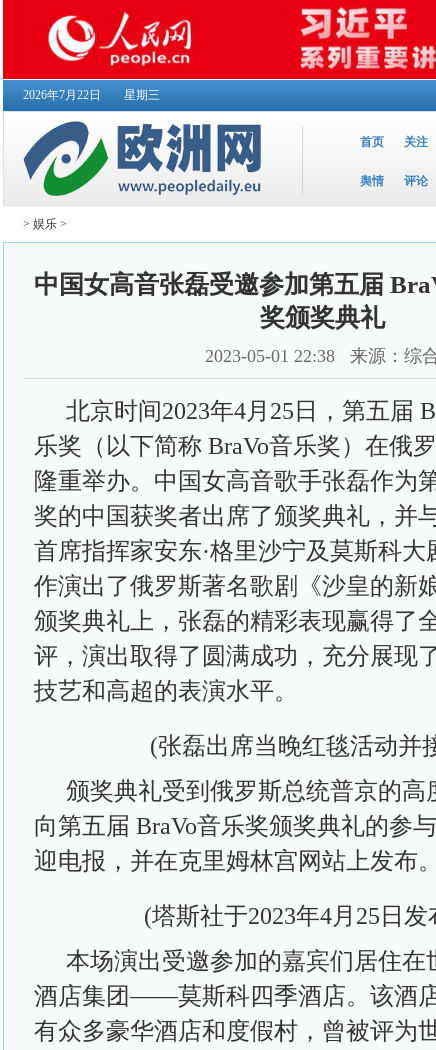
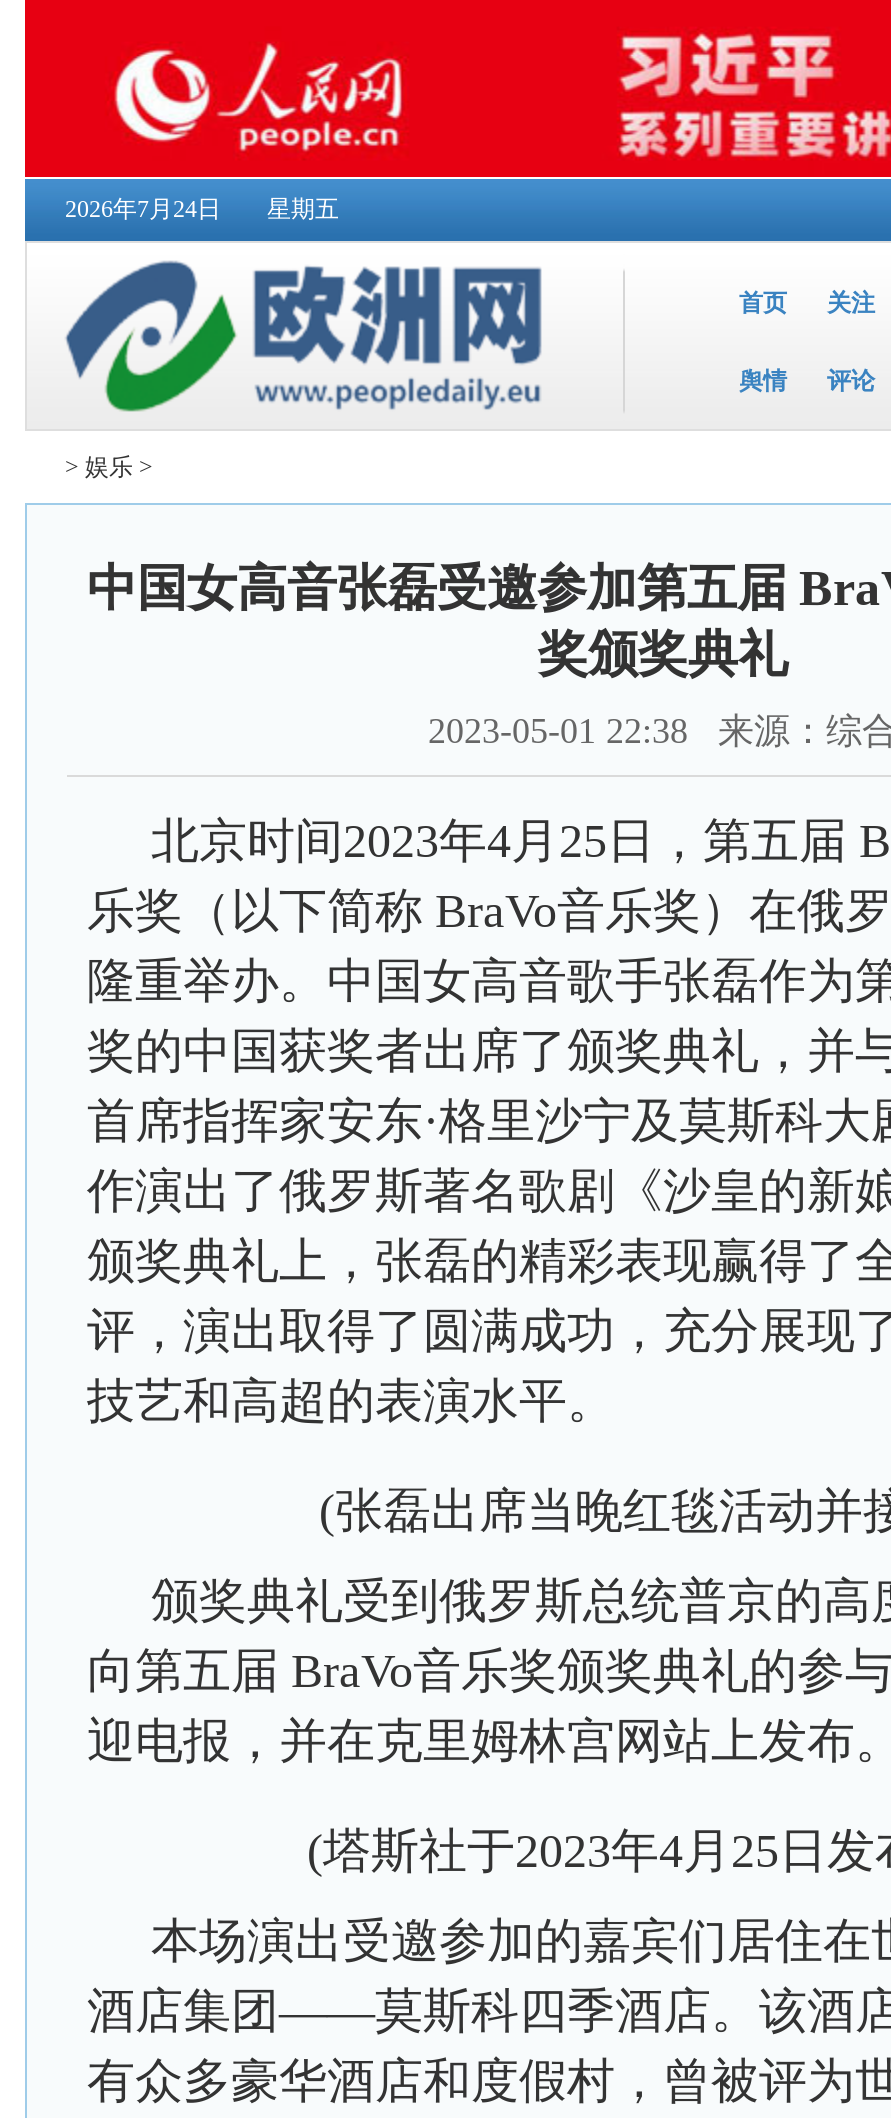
- 2026年7月22日
+ 2026年7月24日

- 星期三
+ 星期五
